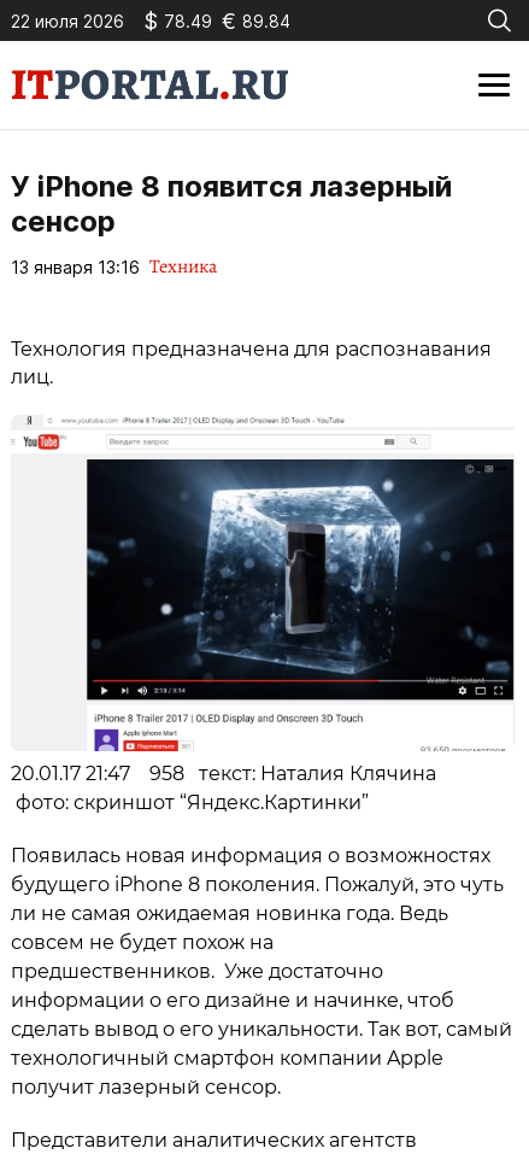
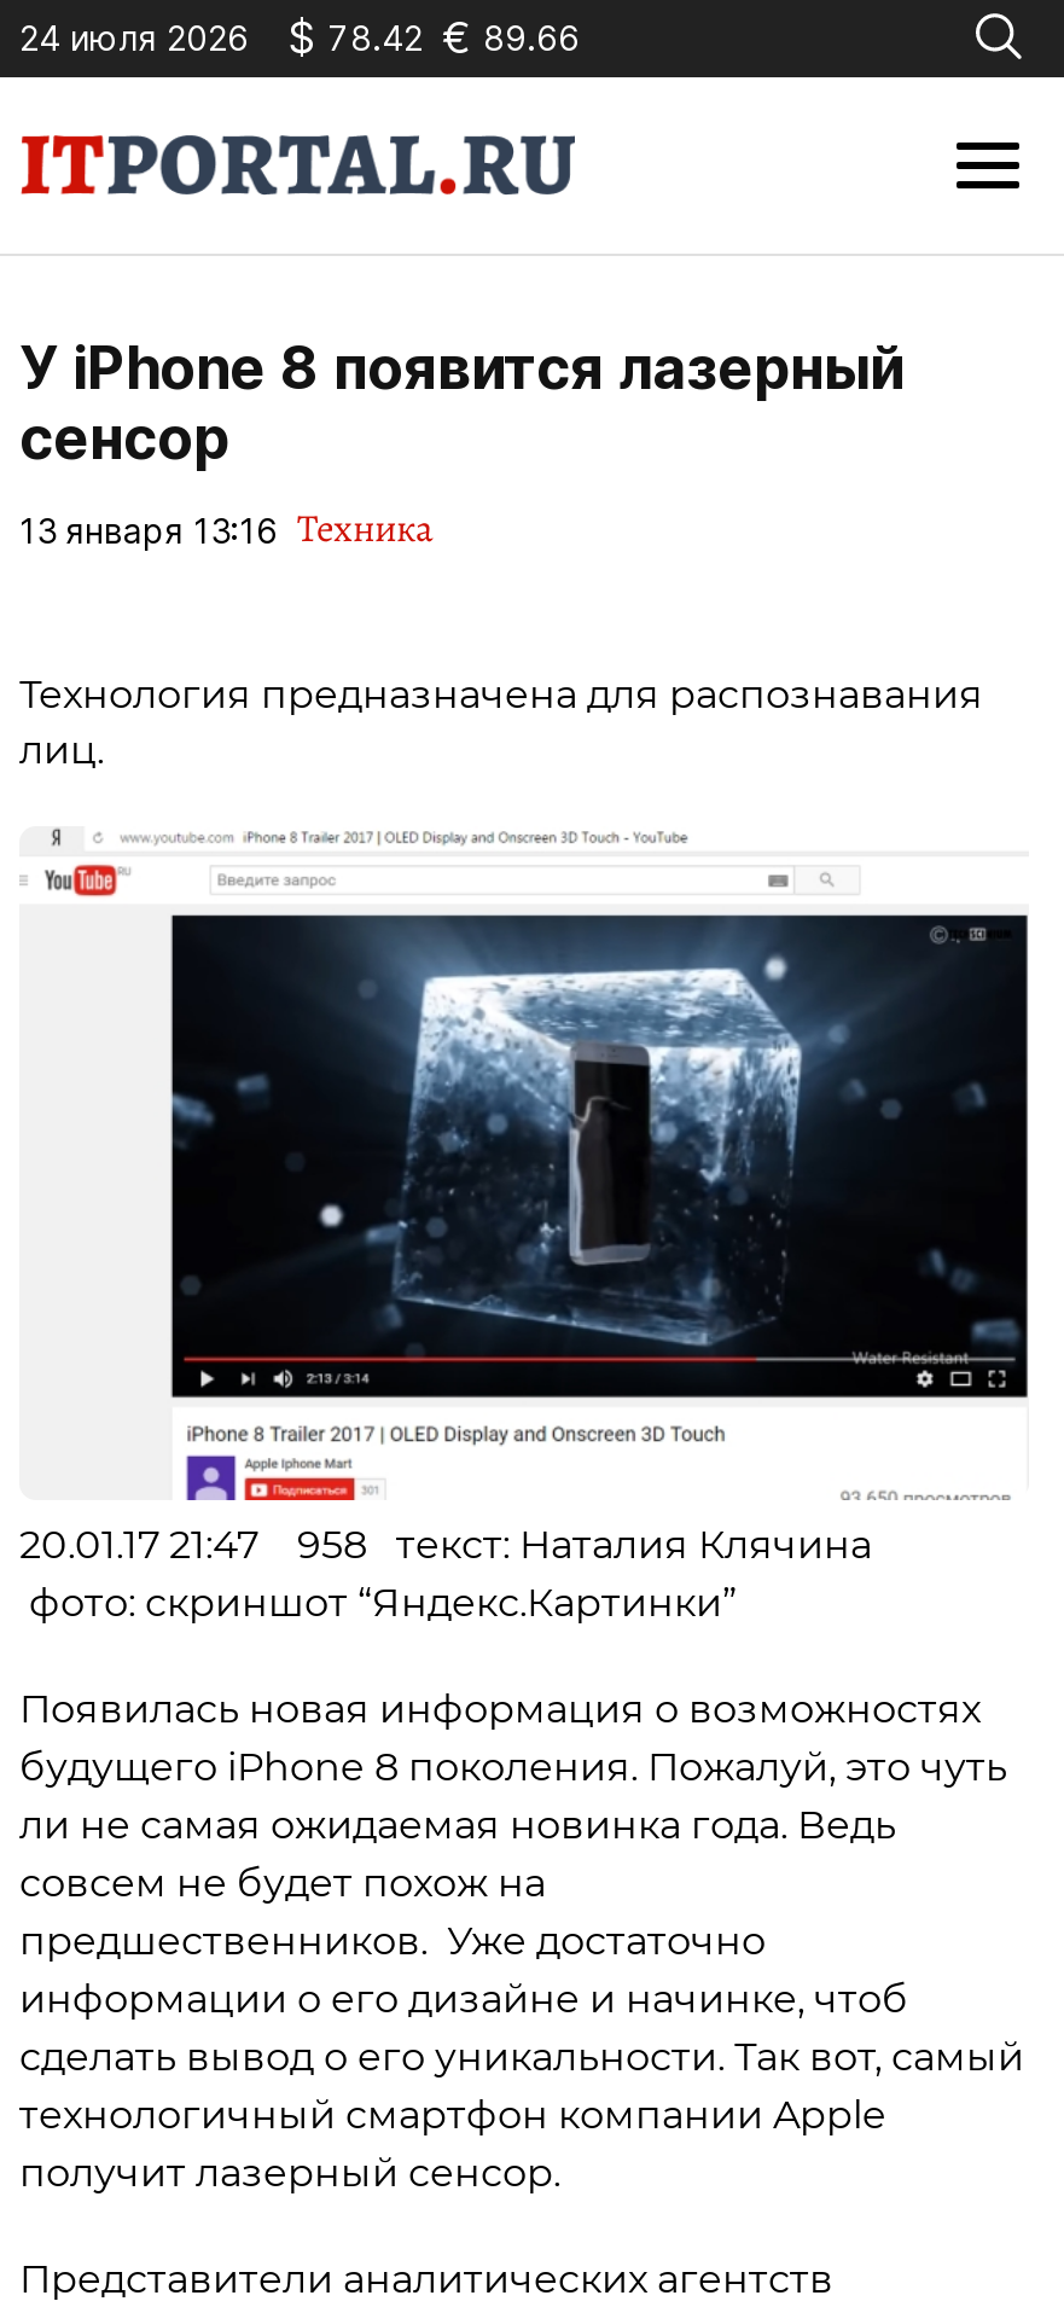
- 22 июля 2026
+ 24 июля 2026

- $ 78.49 € 89.84
+ $ 78.42 € 89.66
